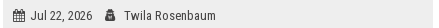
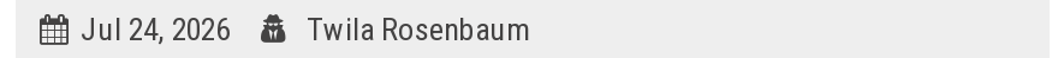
- Jul 22, 2026 Twila Rosenbaum
+ Jul 24, 2026 Twila Rosenbaum
